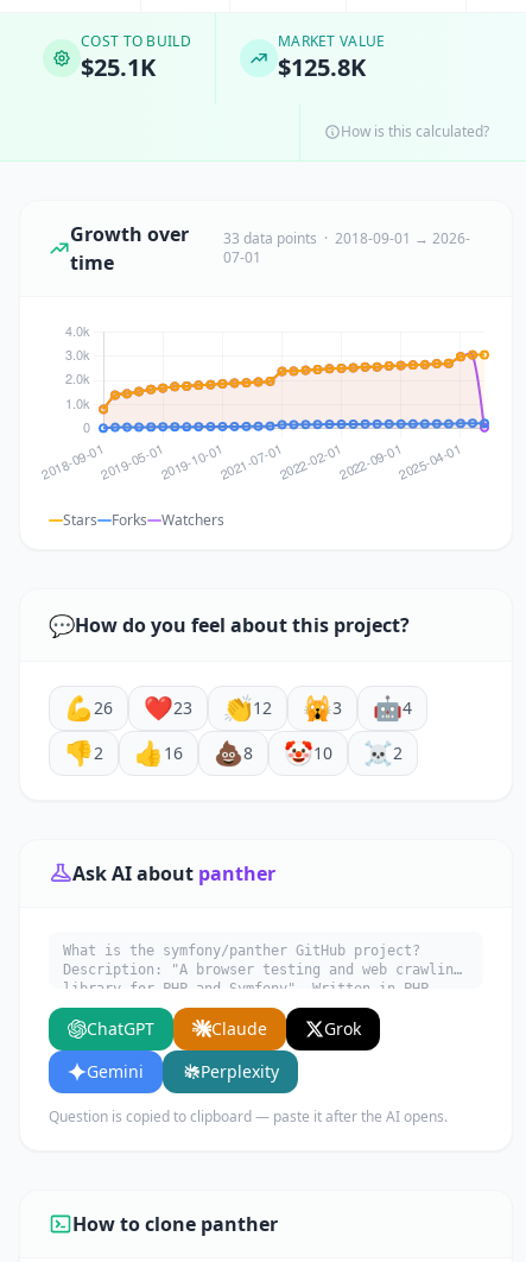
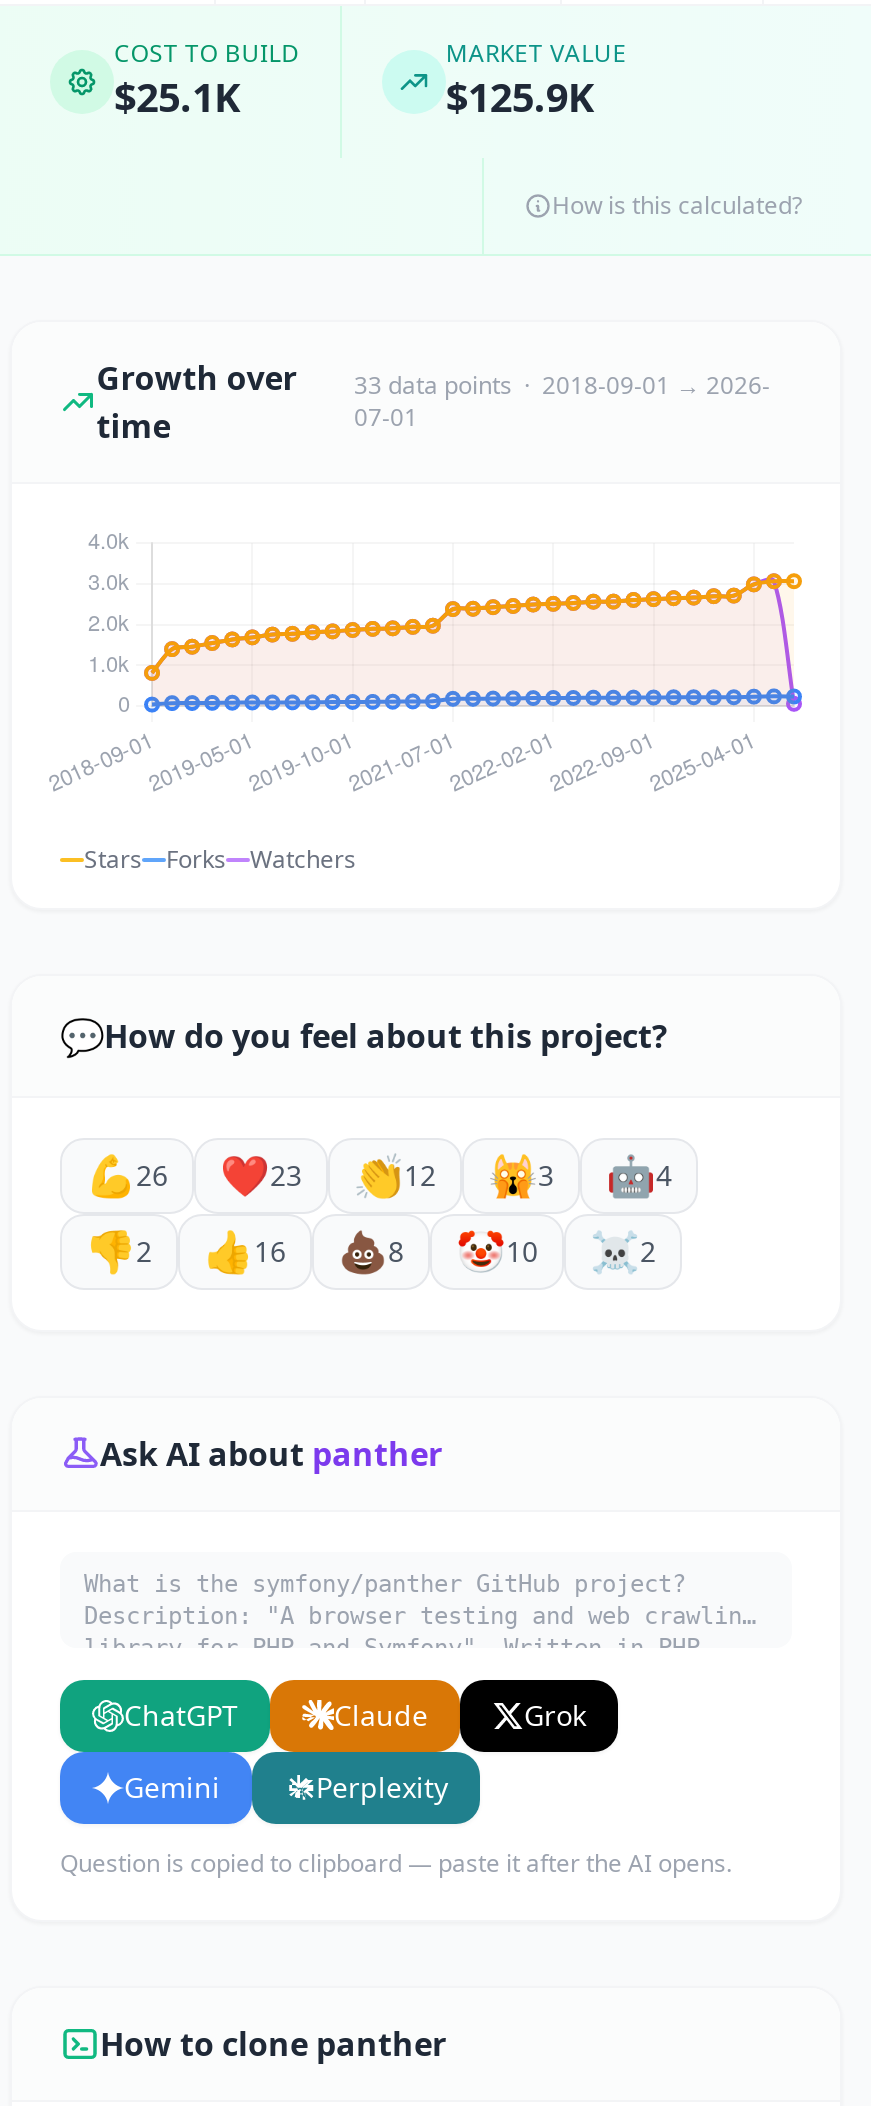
- $125.8K
+ $125.9K
